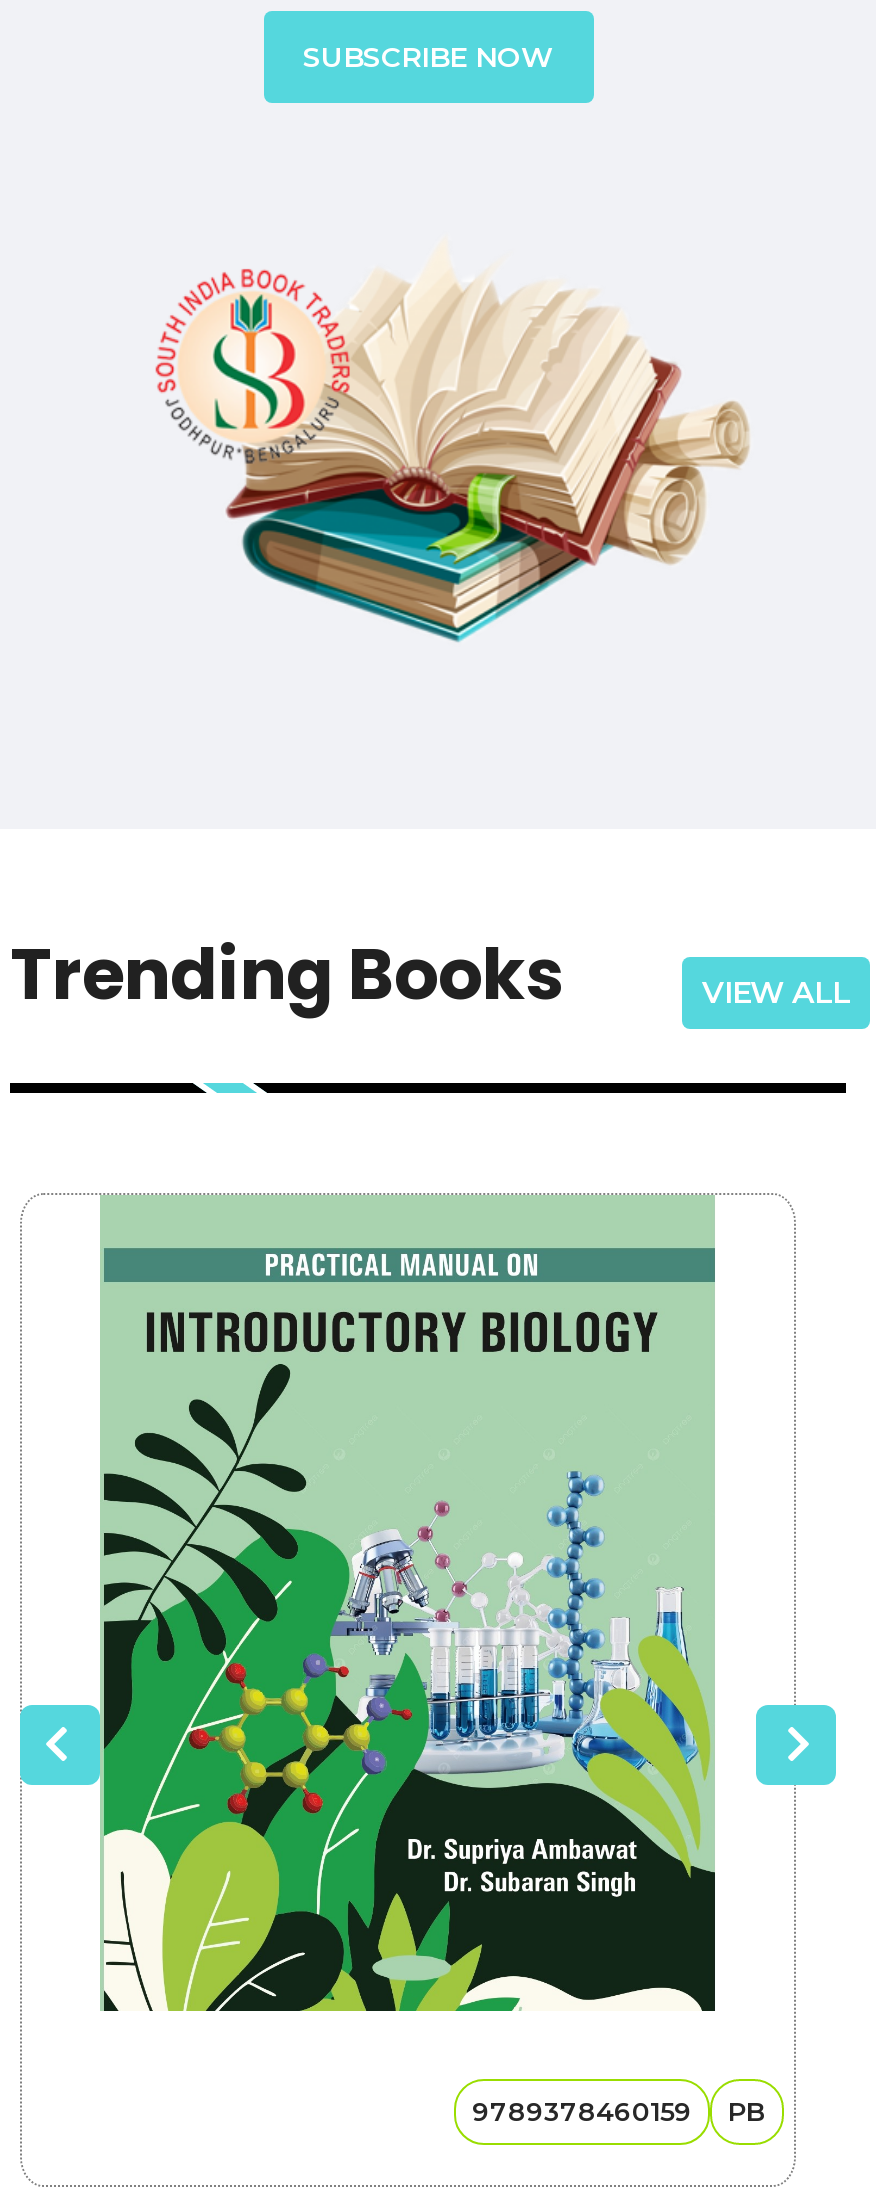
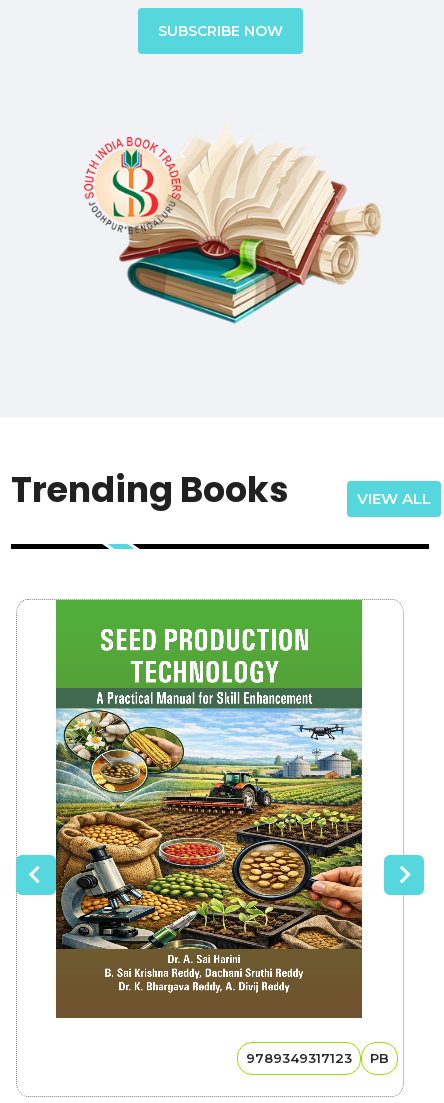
- [image]
- 9789378460159 PB
+ [image]
+ 9789349317123 PB
